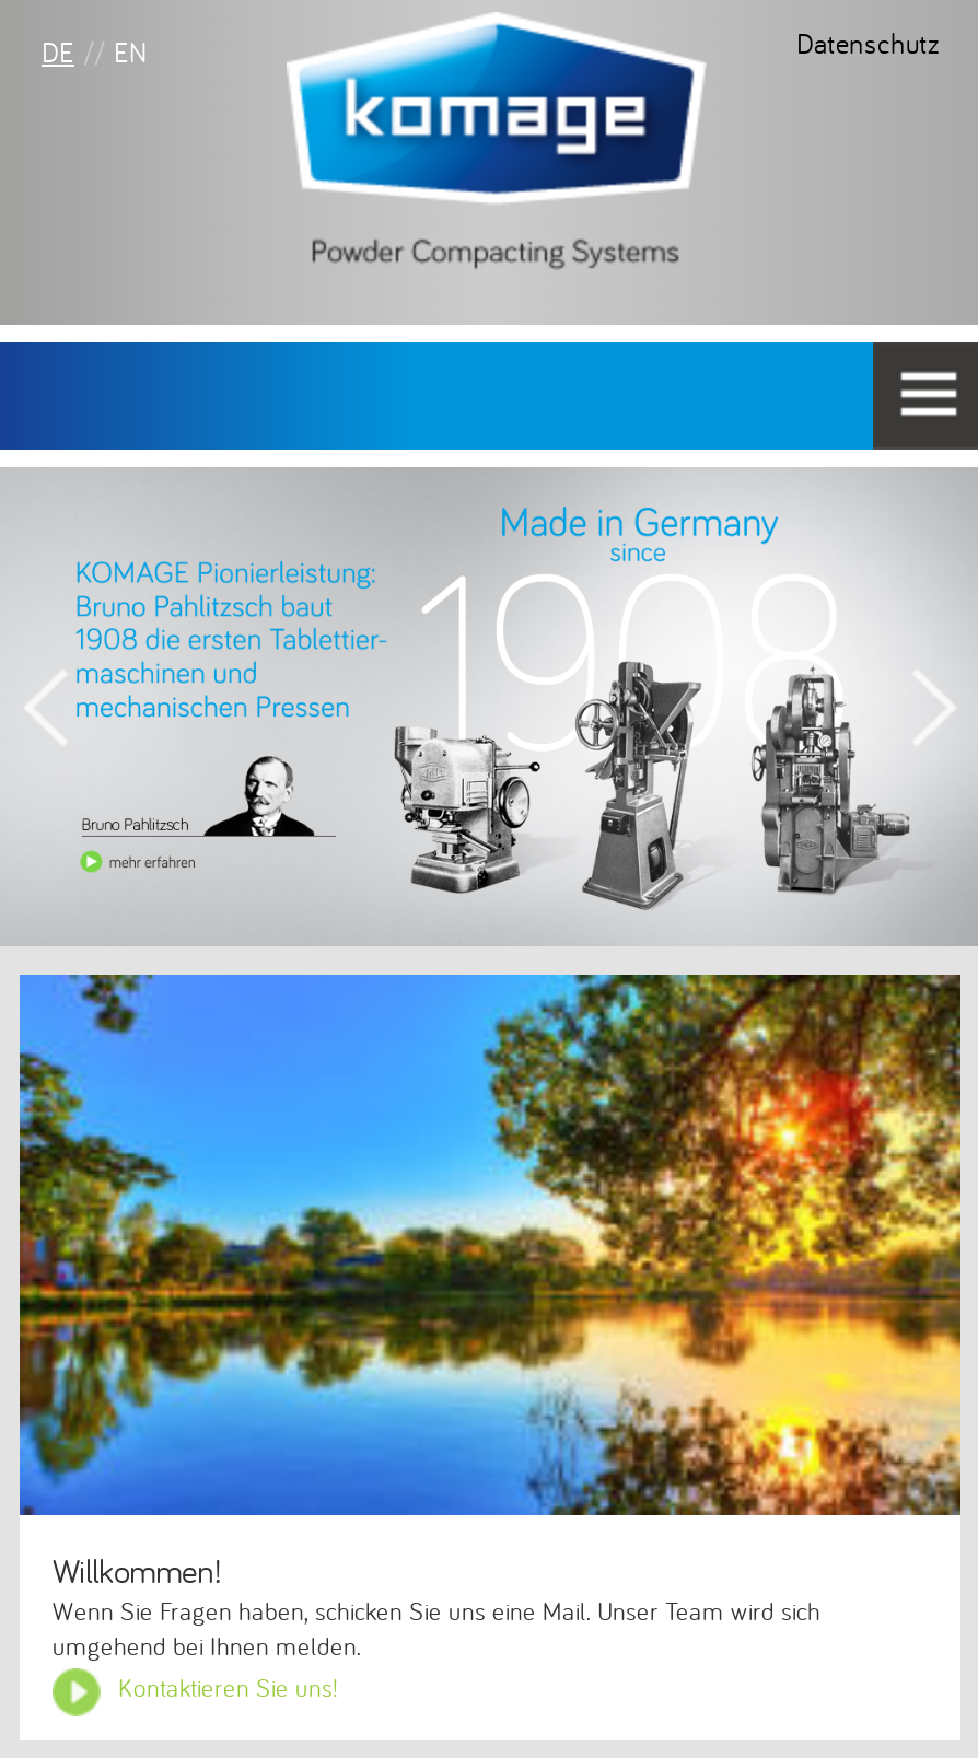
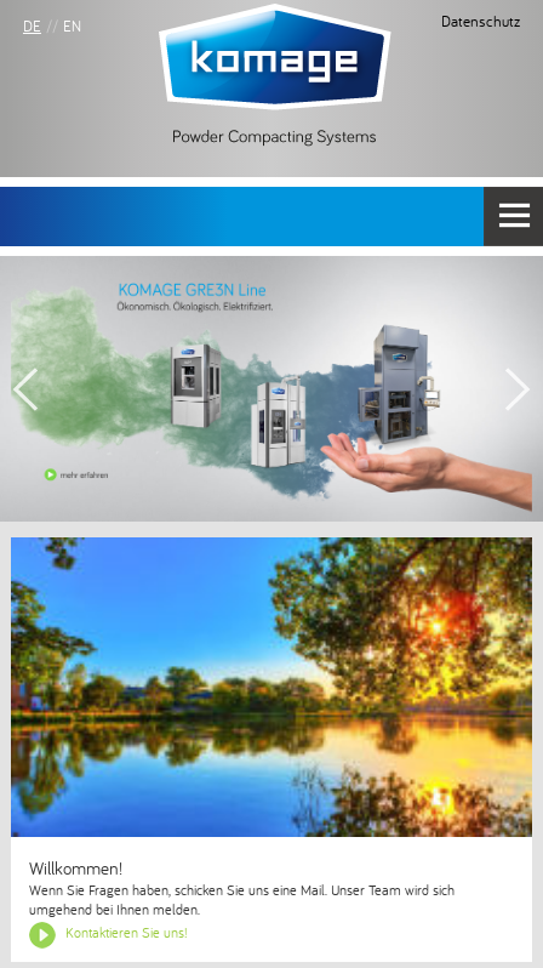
- [image]
+ [image]
